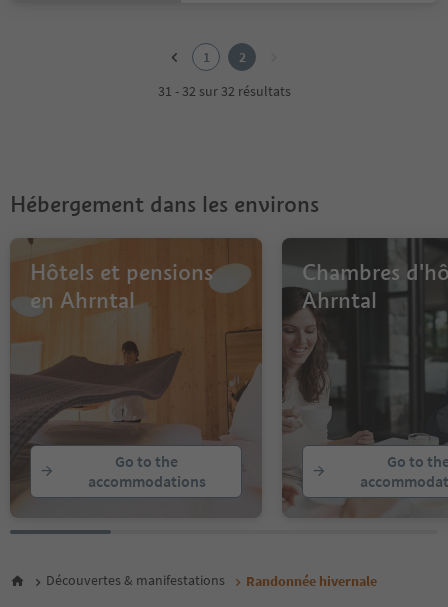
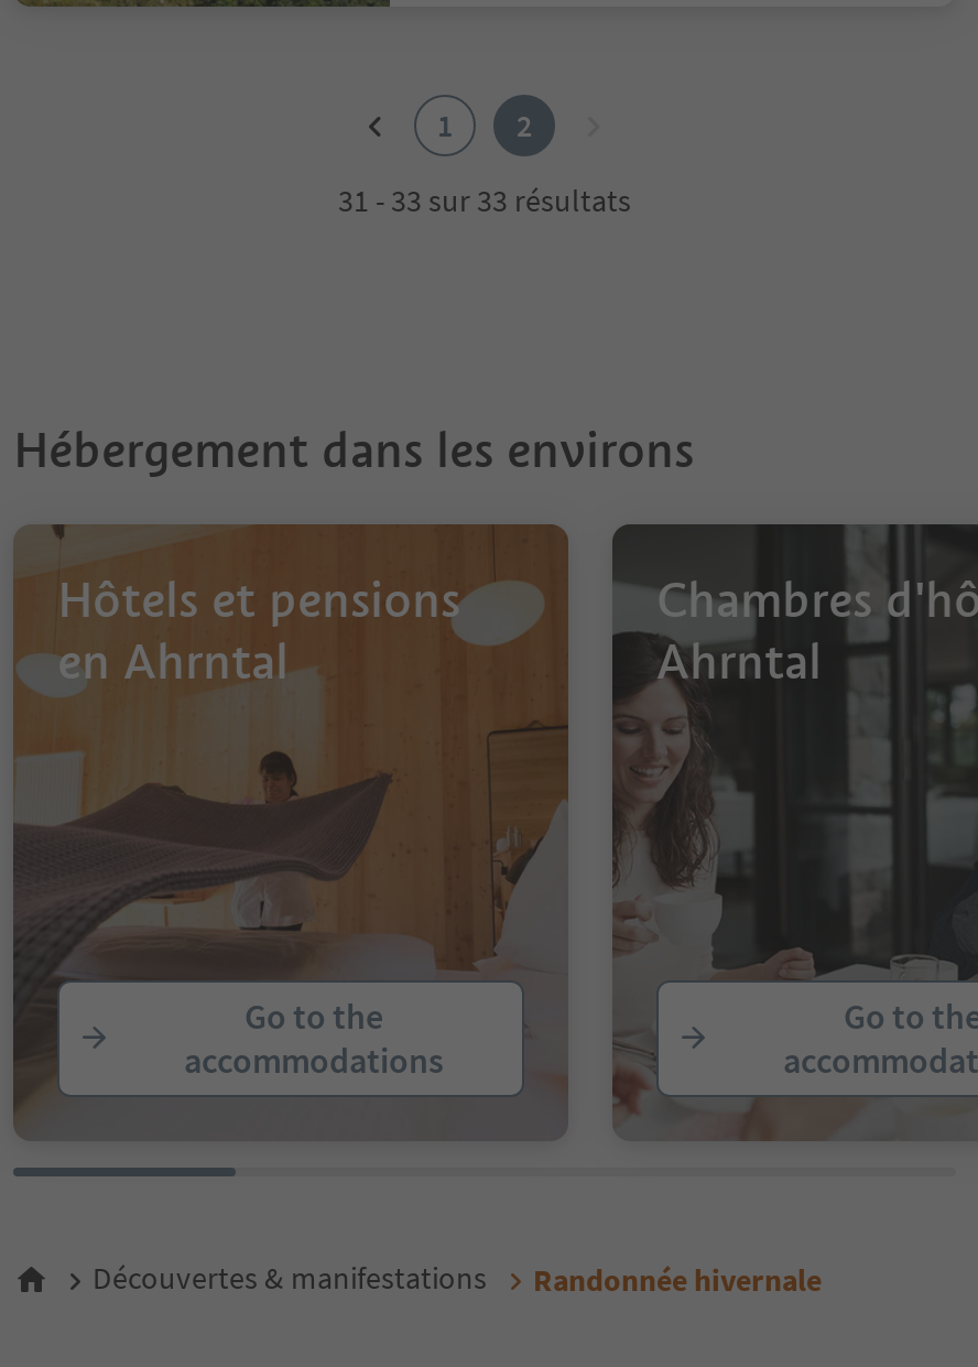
- 31 - 32 sur 32 résultats
+ 31 - 33 sur 33 résultats
